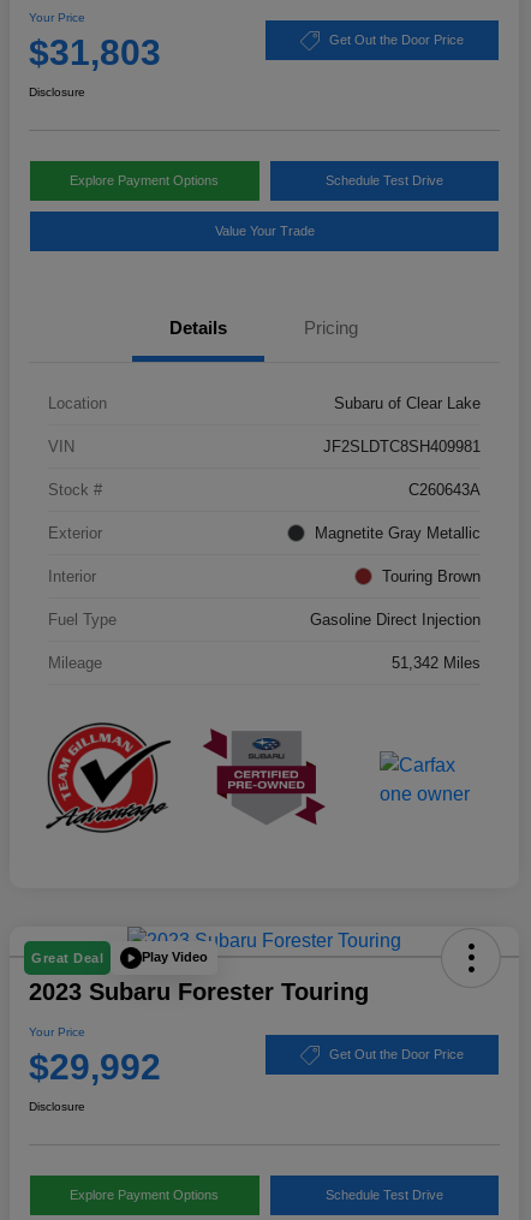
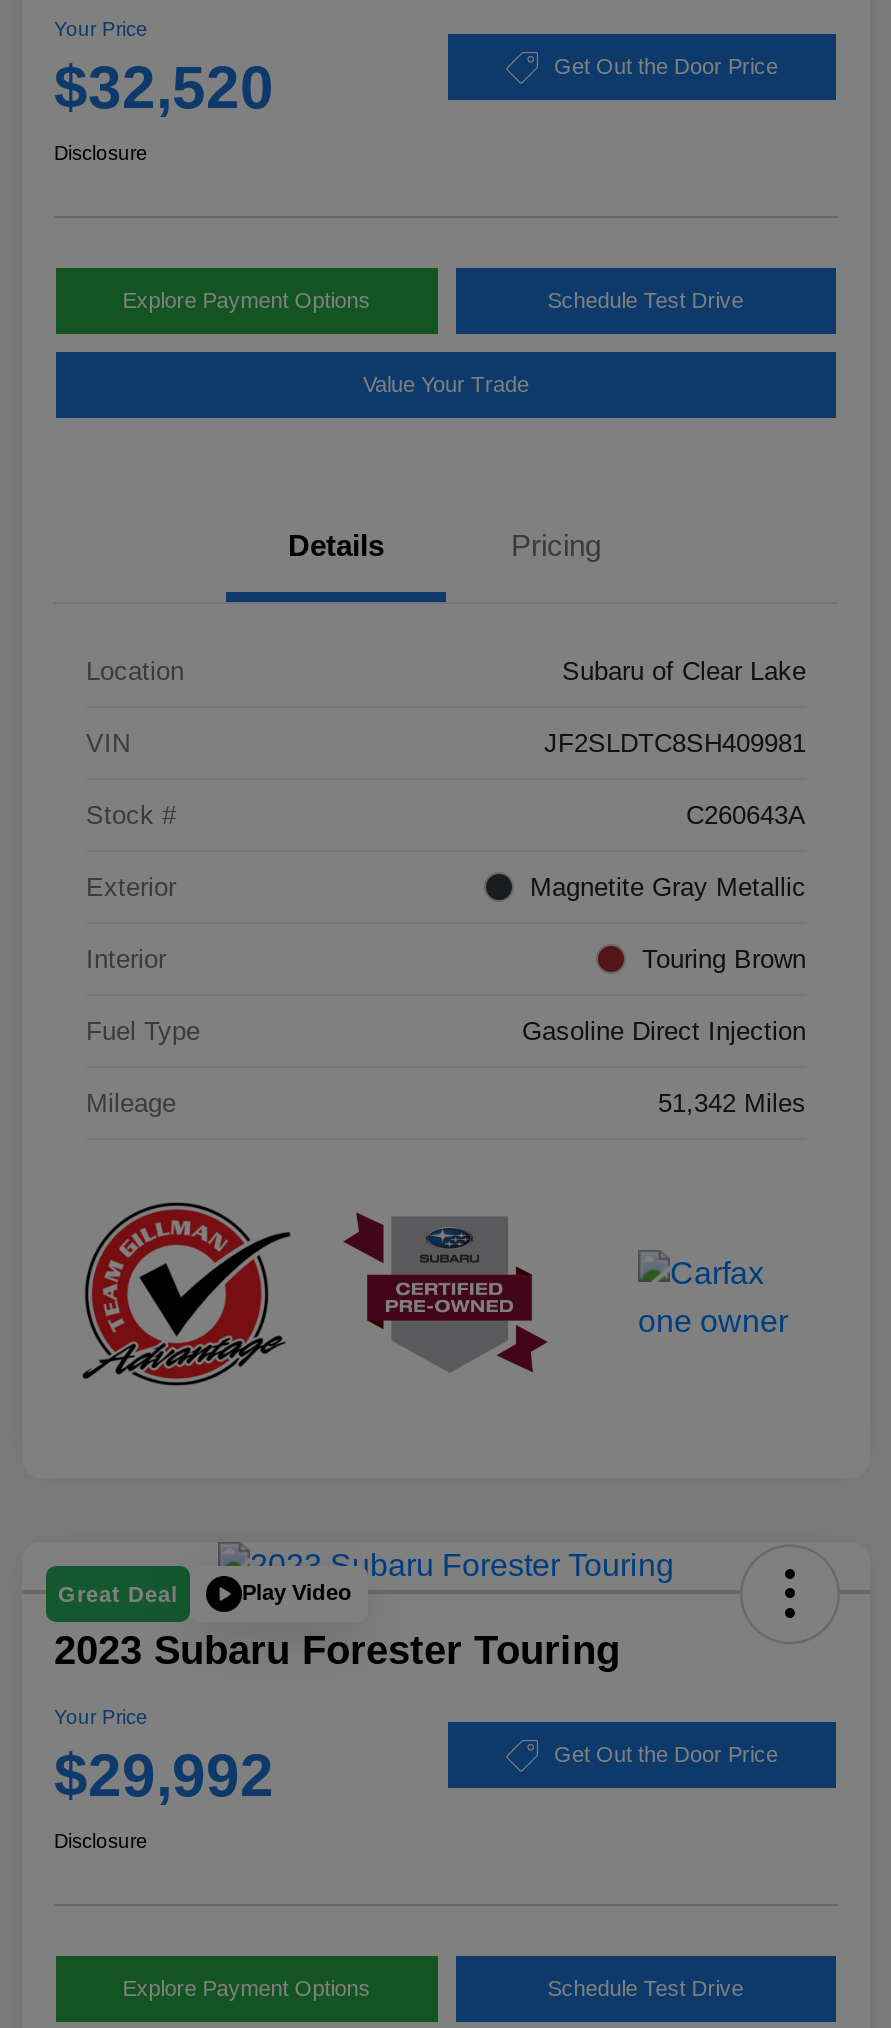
- $31,803
+ $32,520
